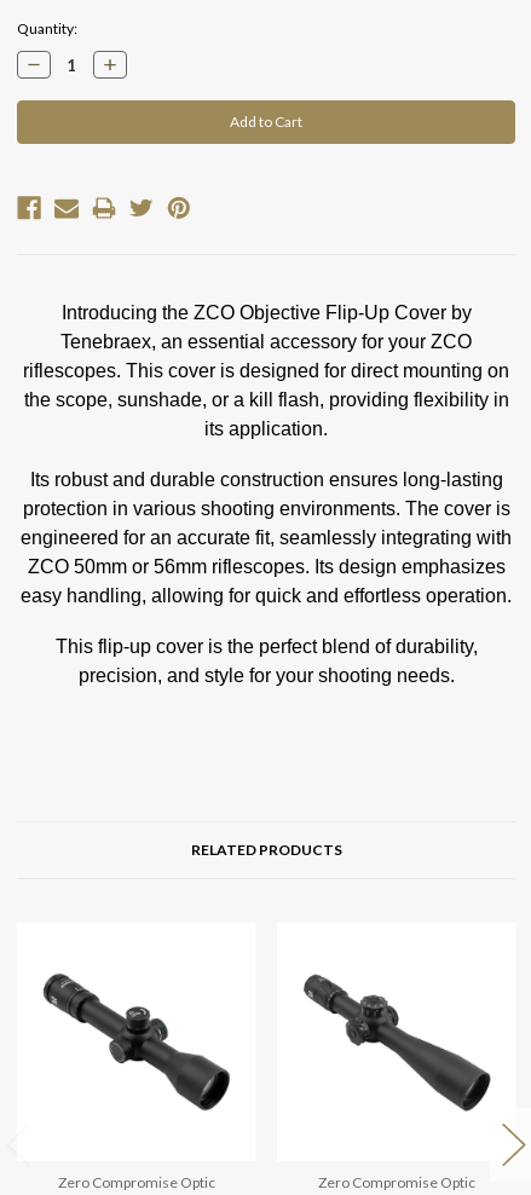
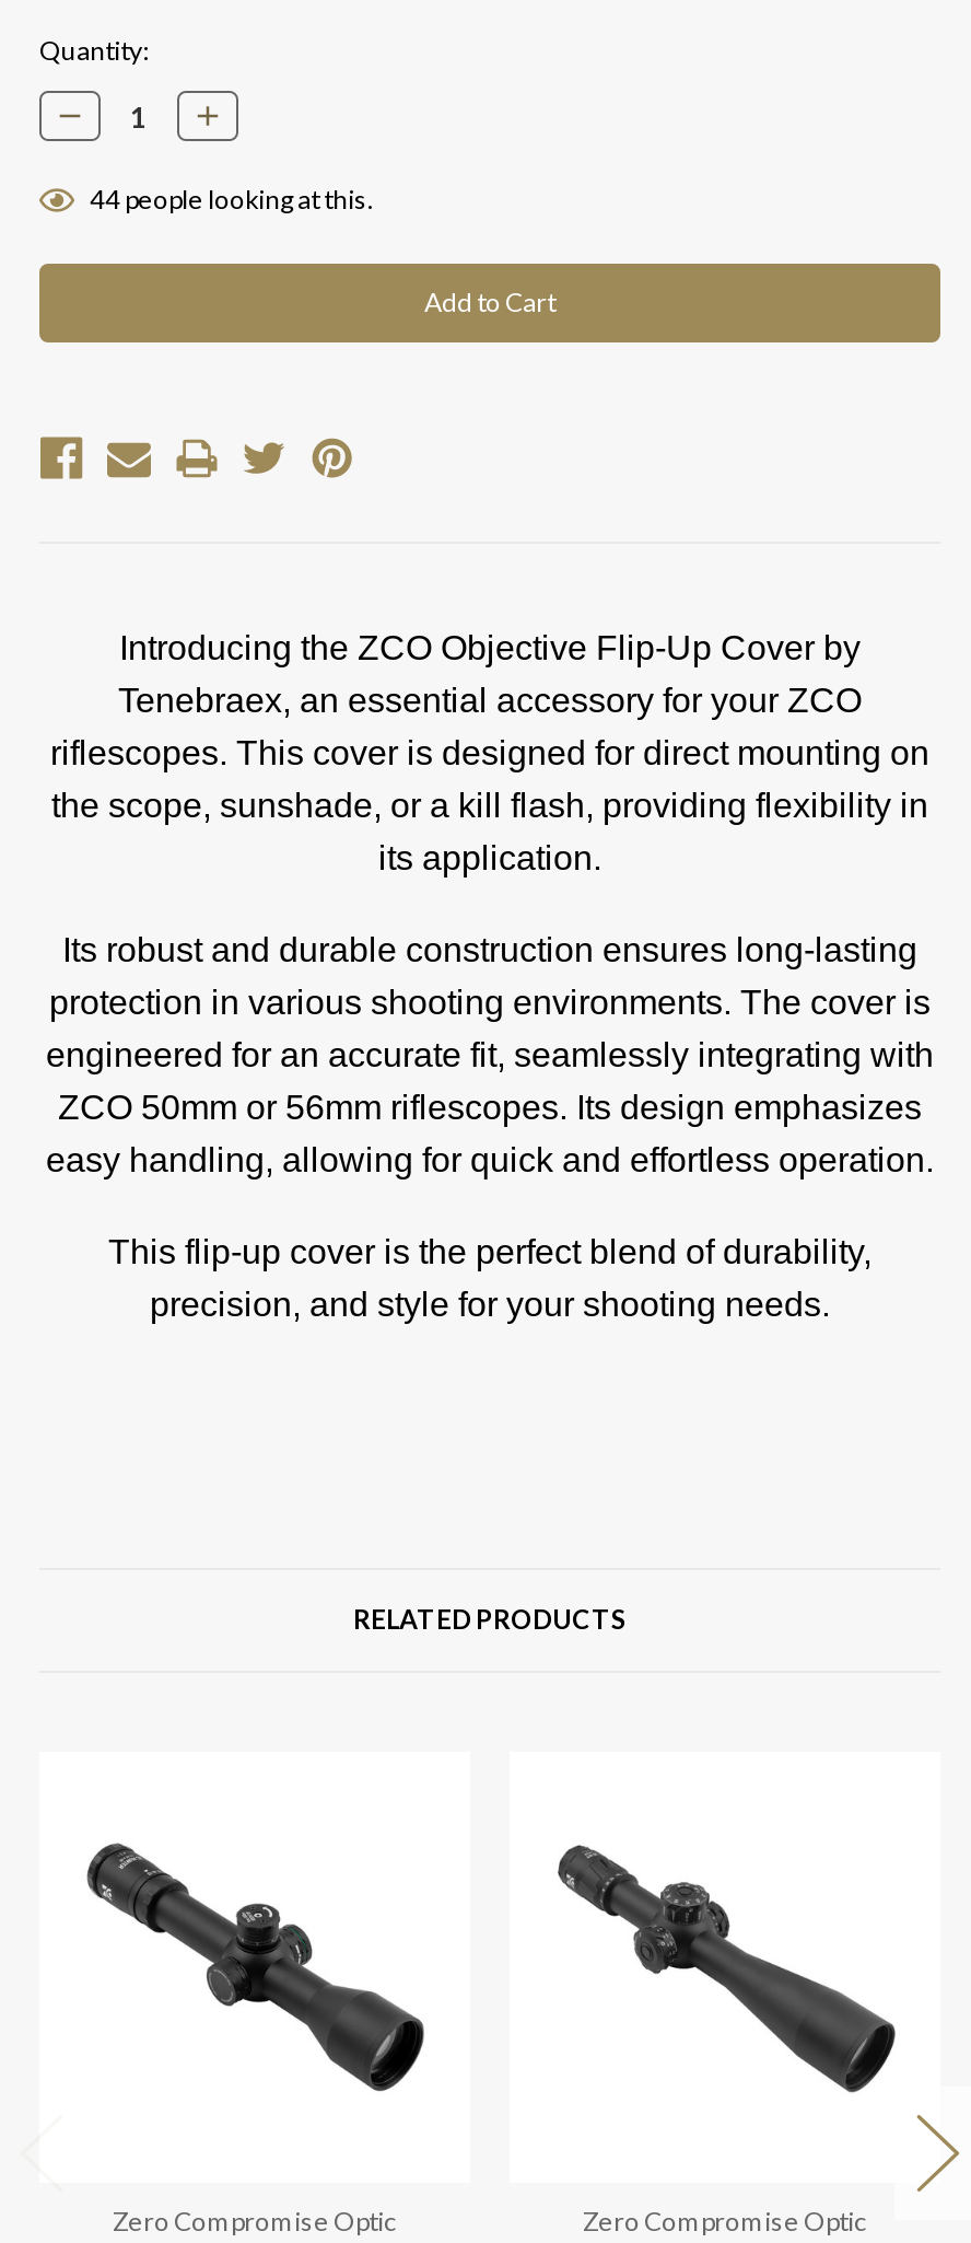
+ 44 people looking at this.
